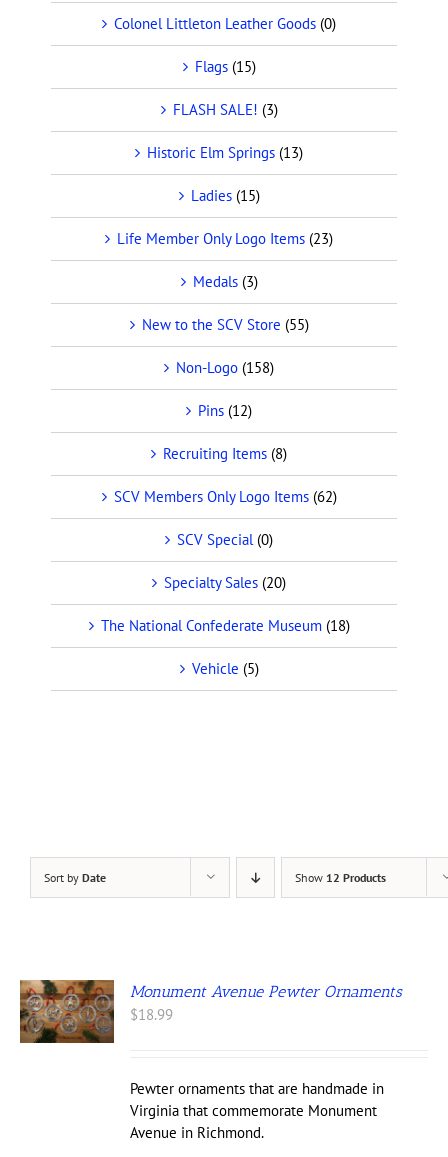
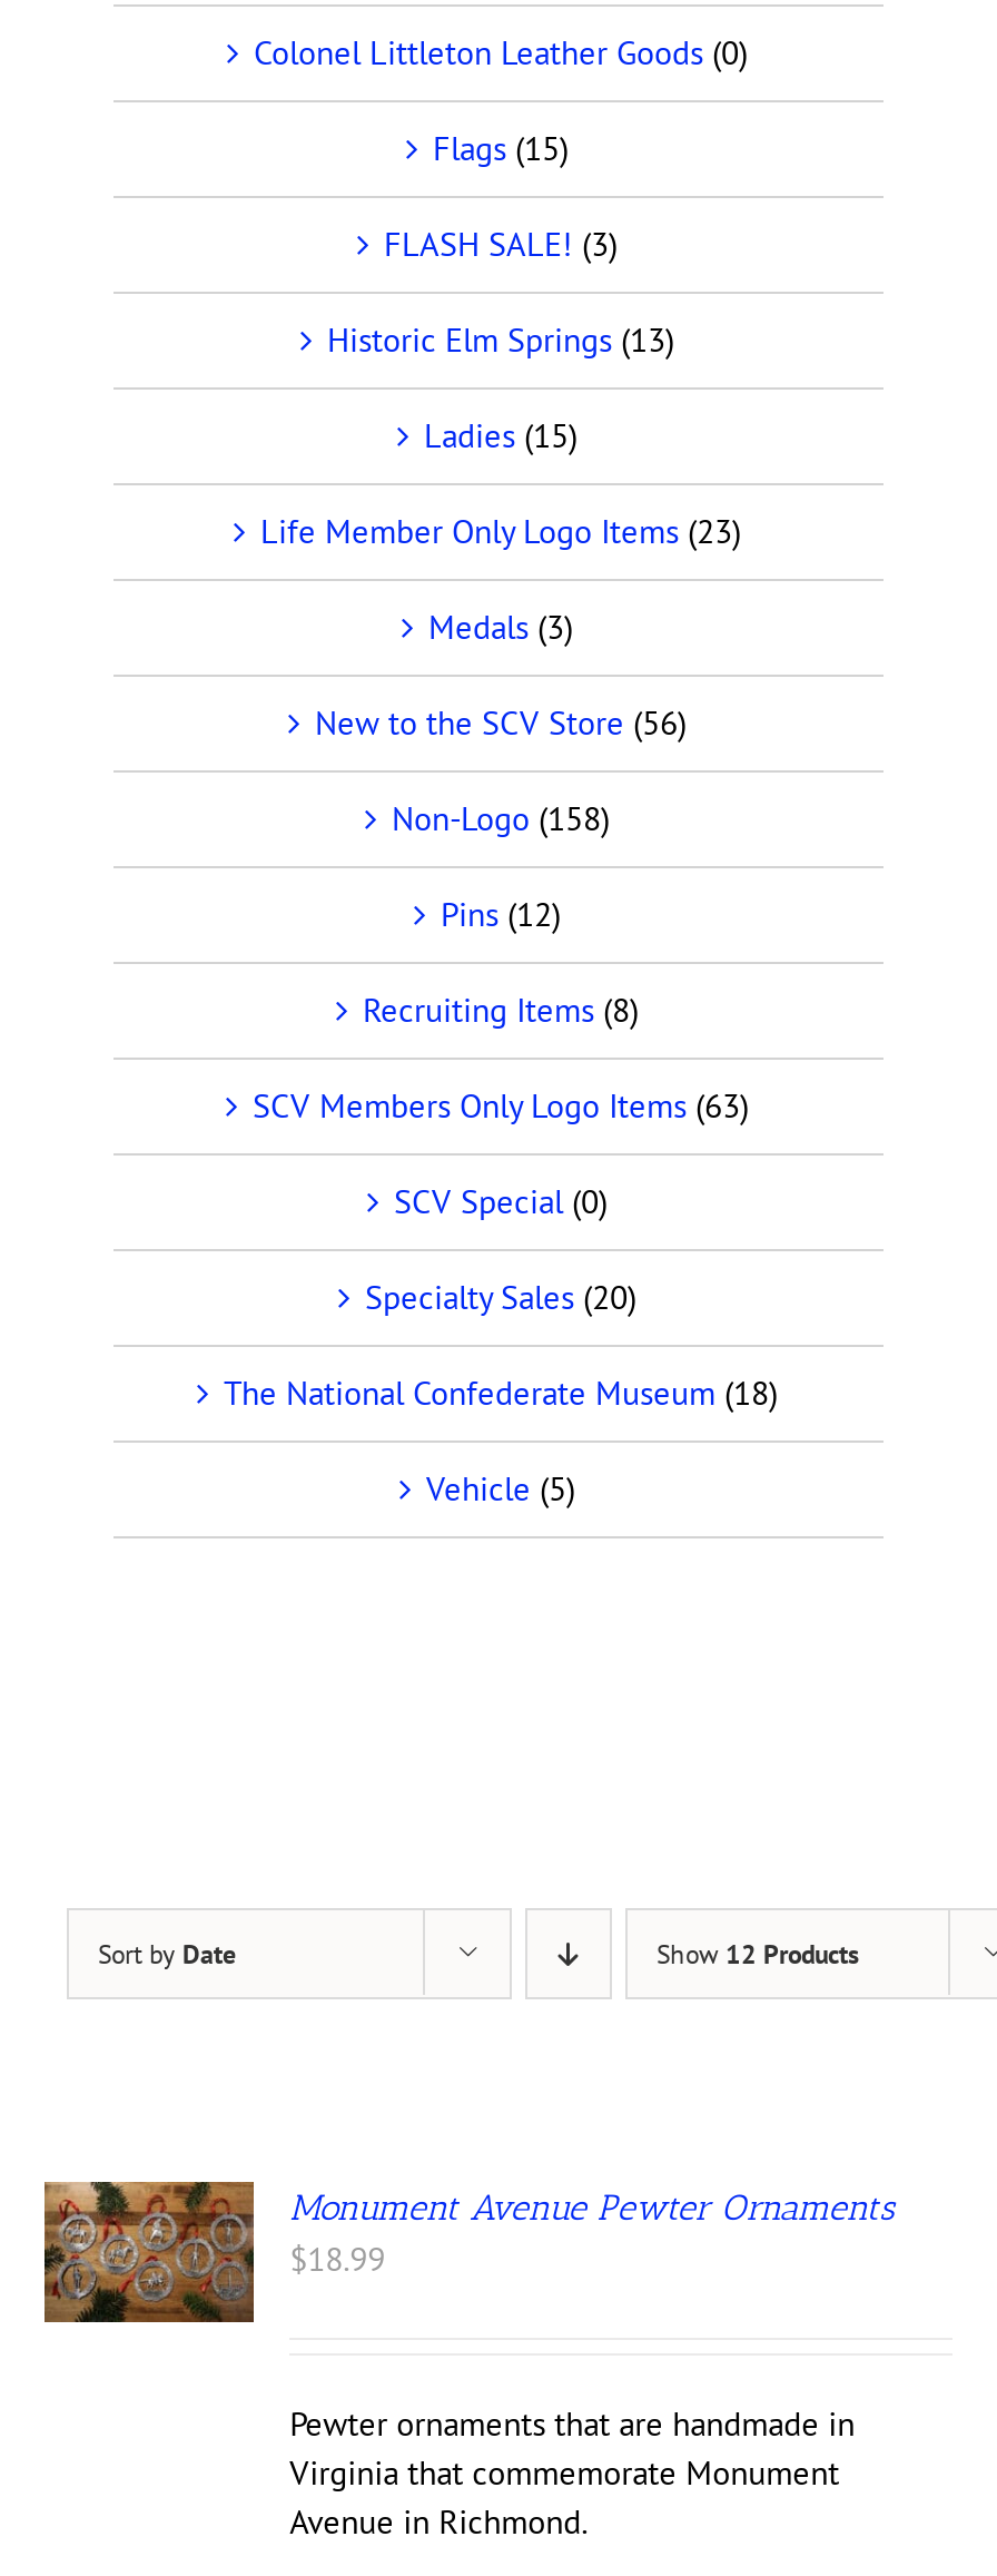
- New to the SCV Store (55)
+ New to the SCV Store (56)

- SCV Members Only Logo Items (62)
+ SCV Members Only Logo Items (63)
